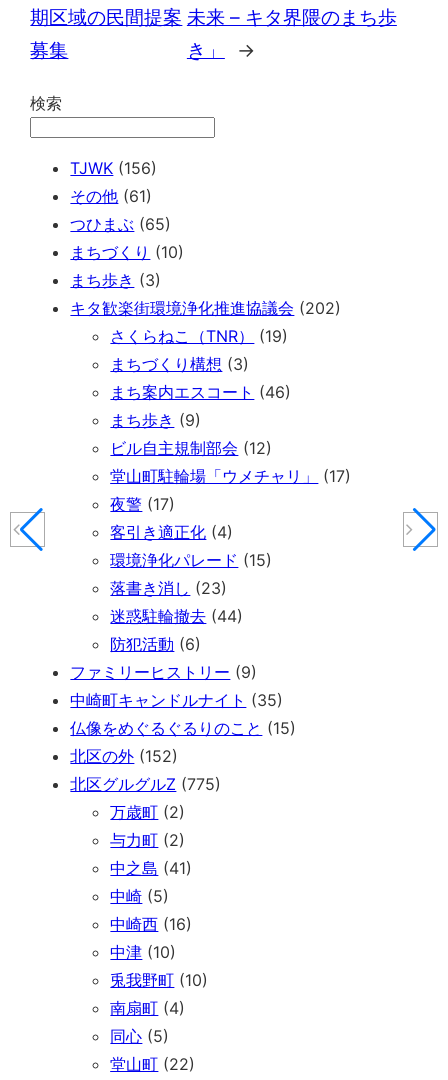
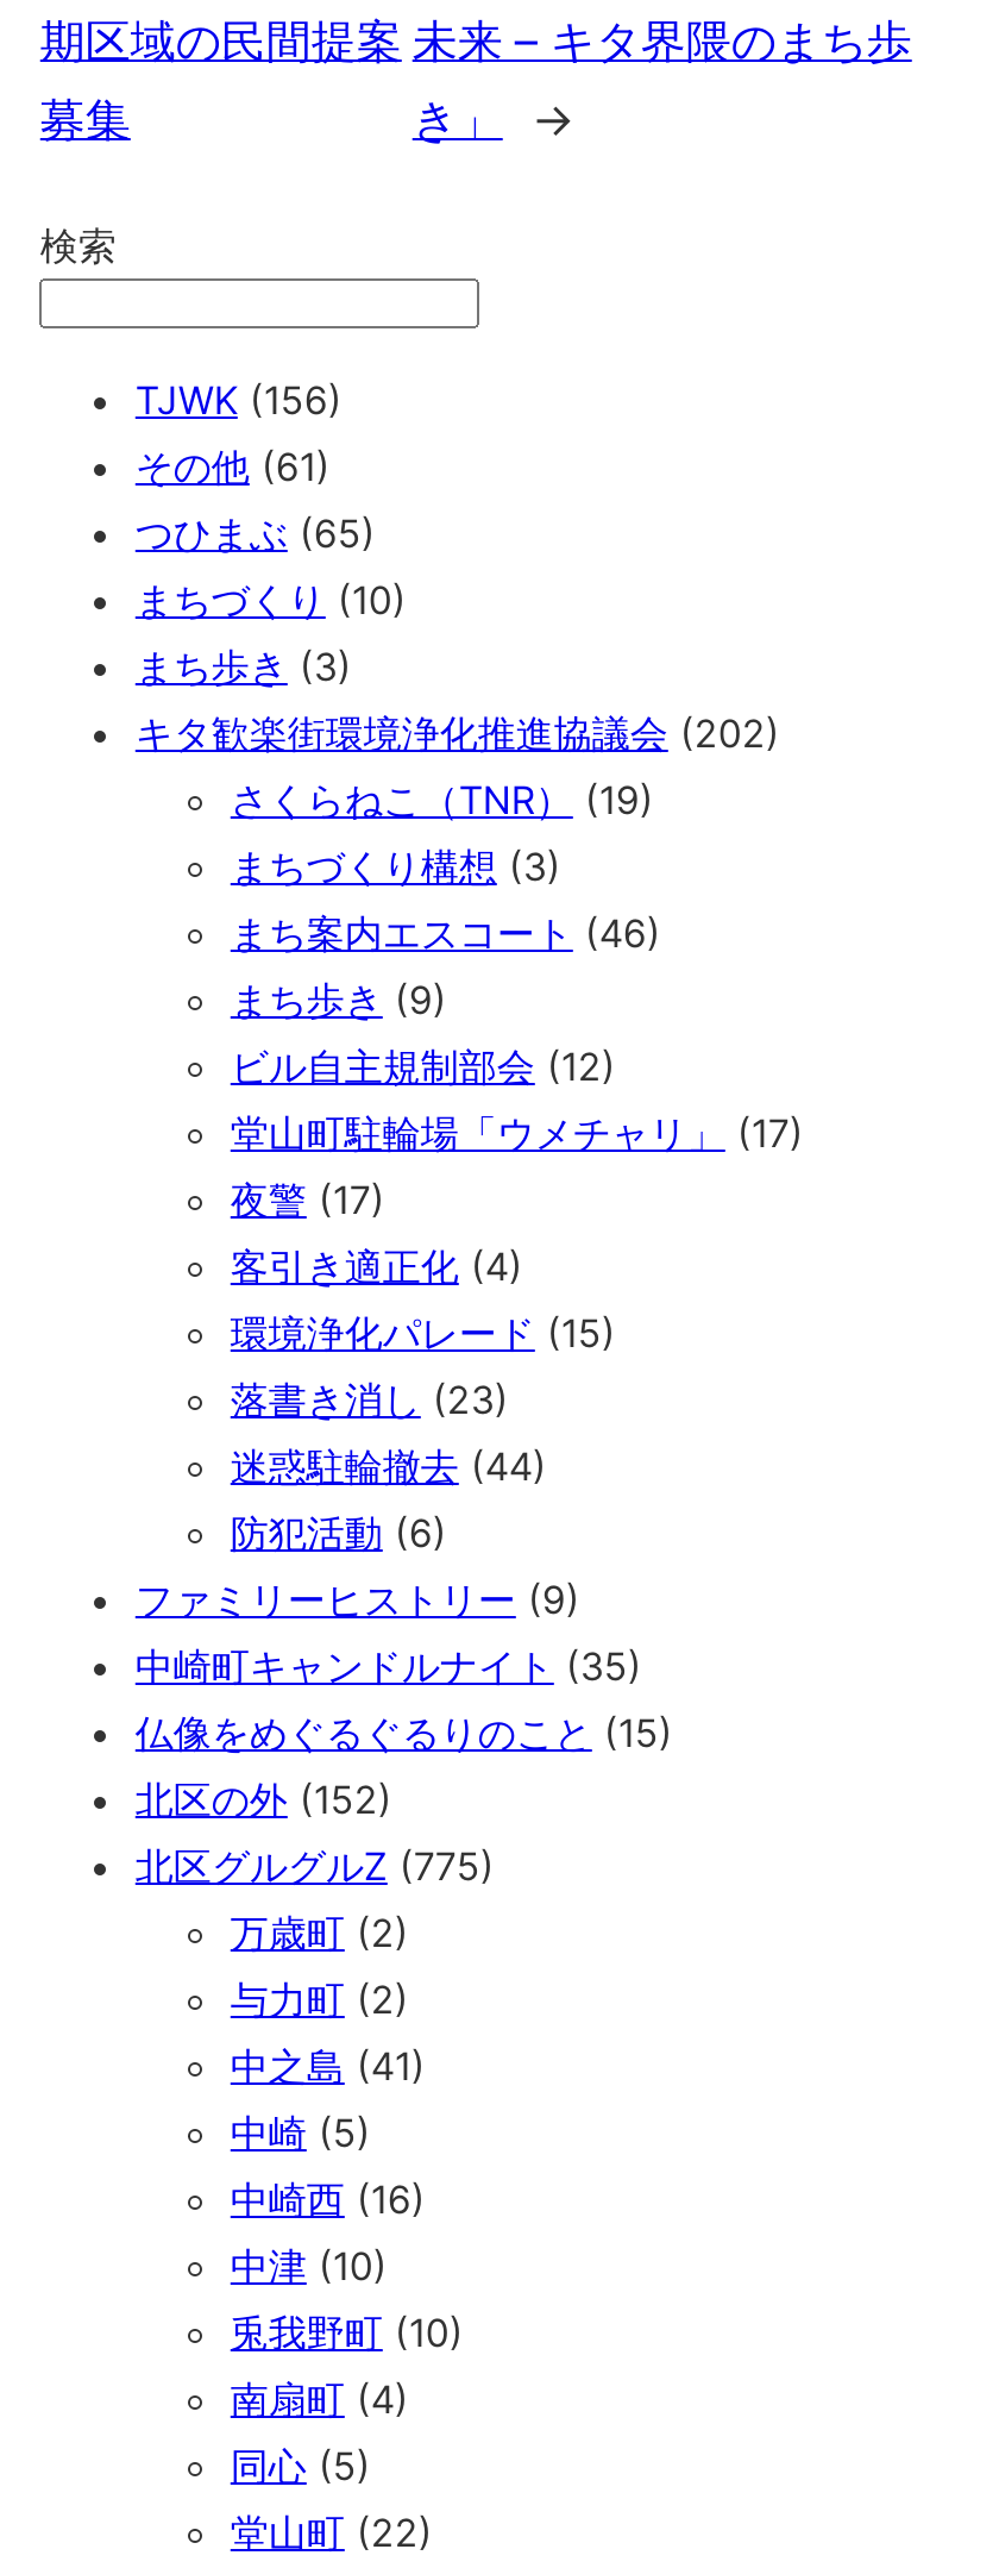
- [image]

- [image]
